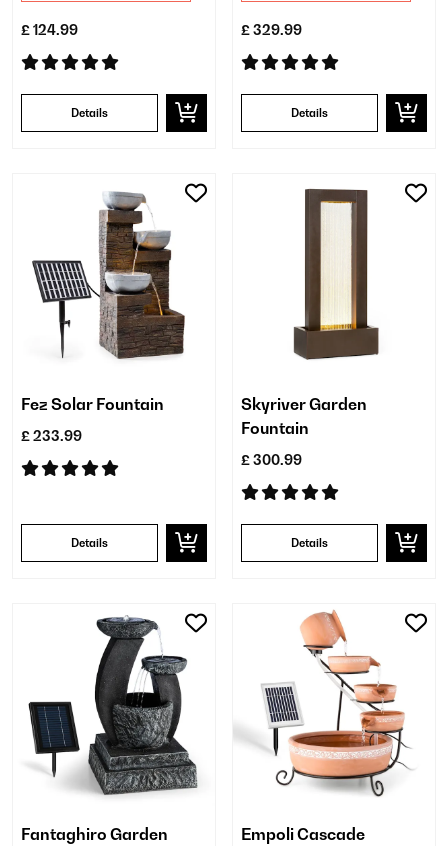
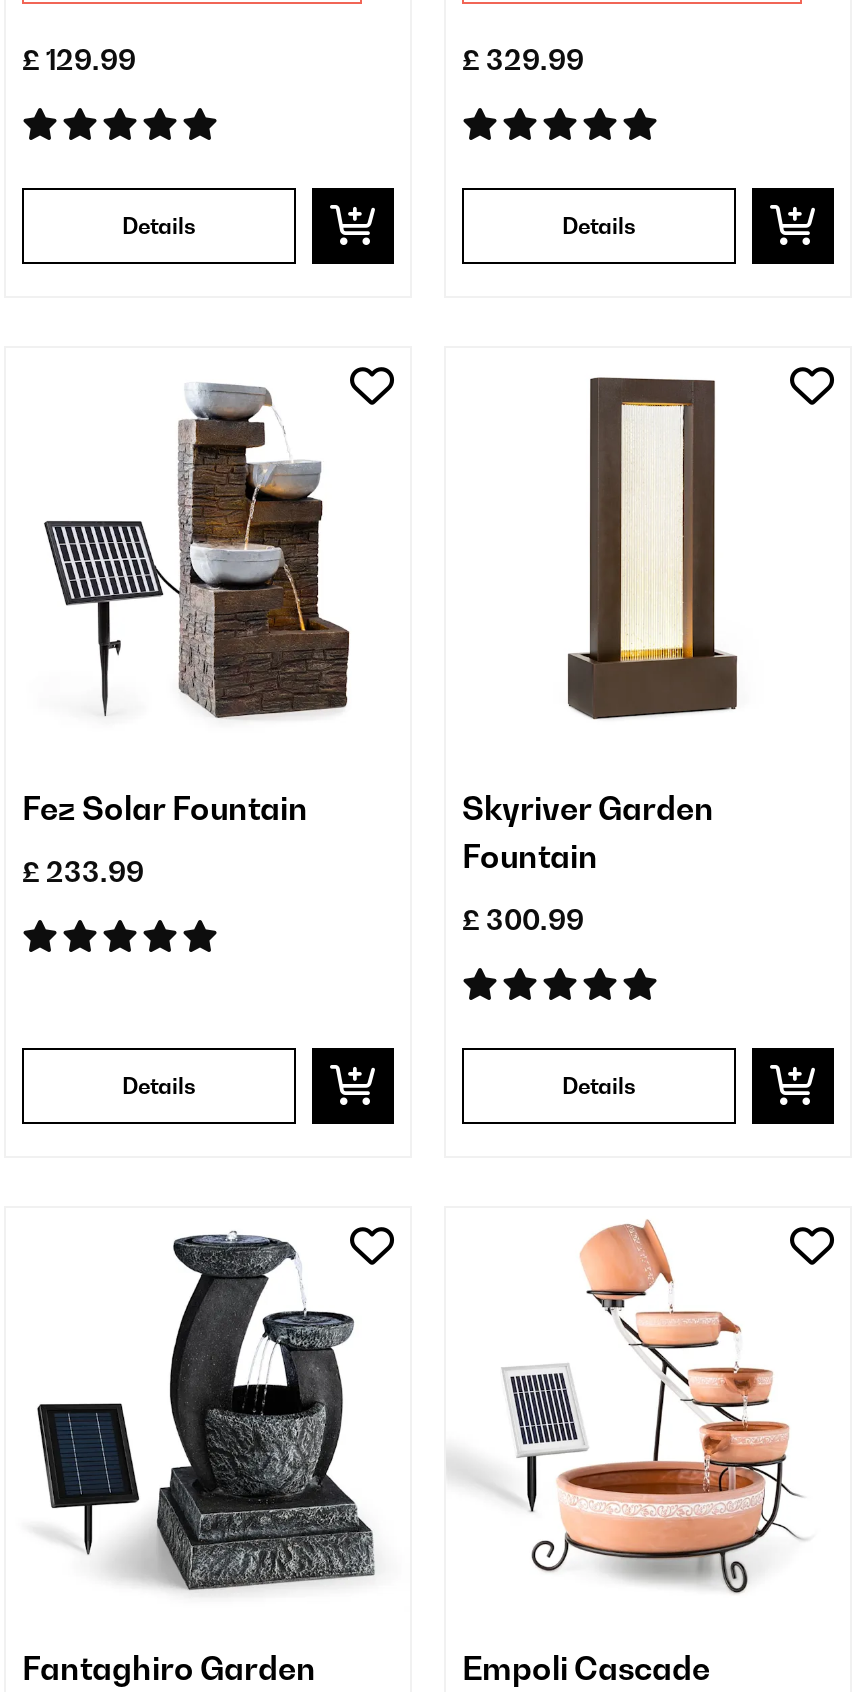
- £ 124.99
+ £ 129.99
